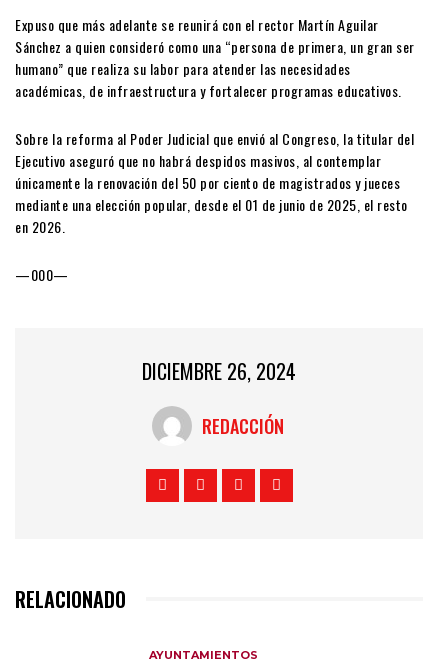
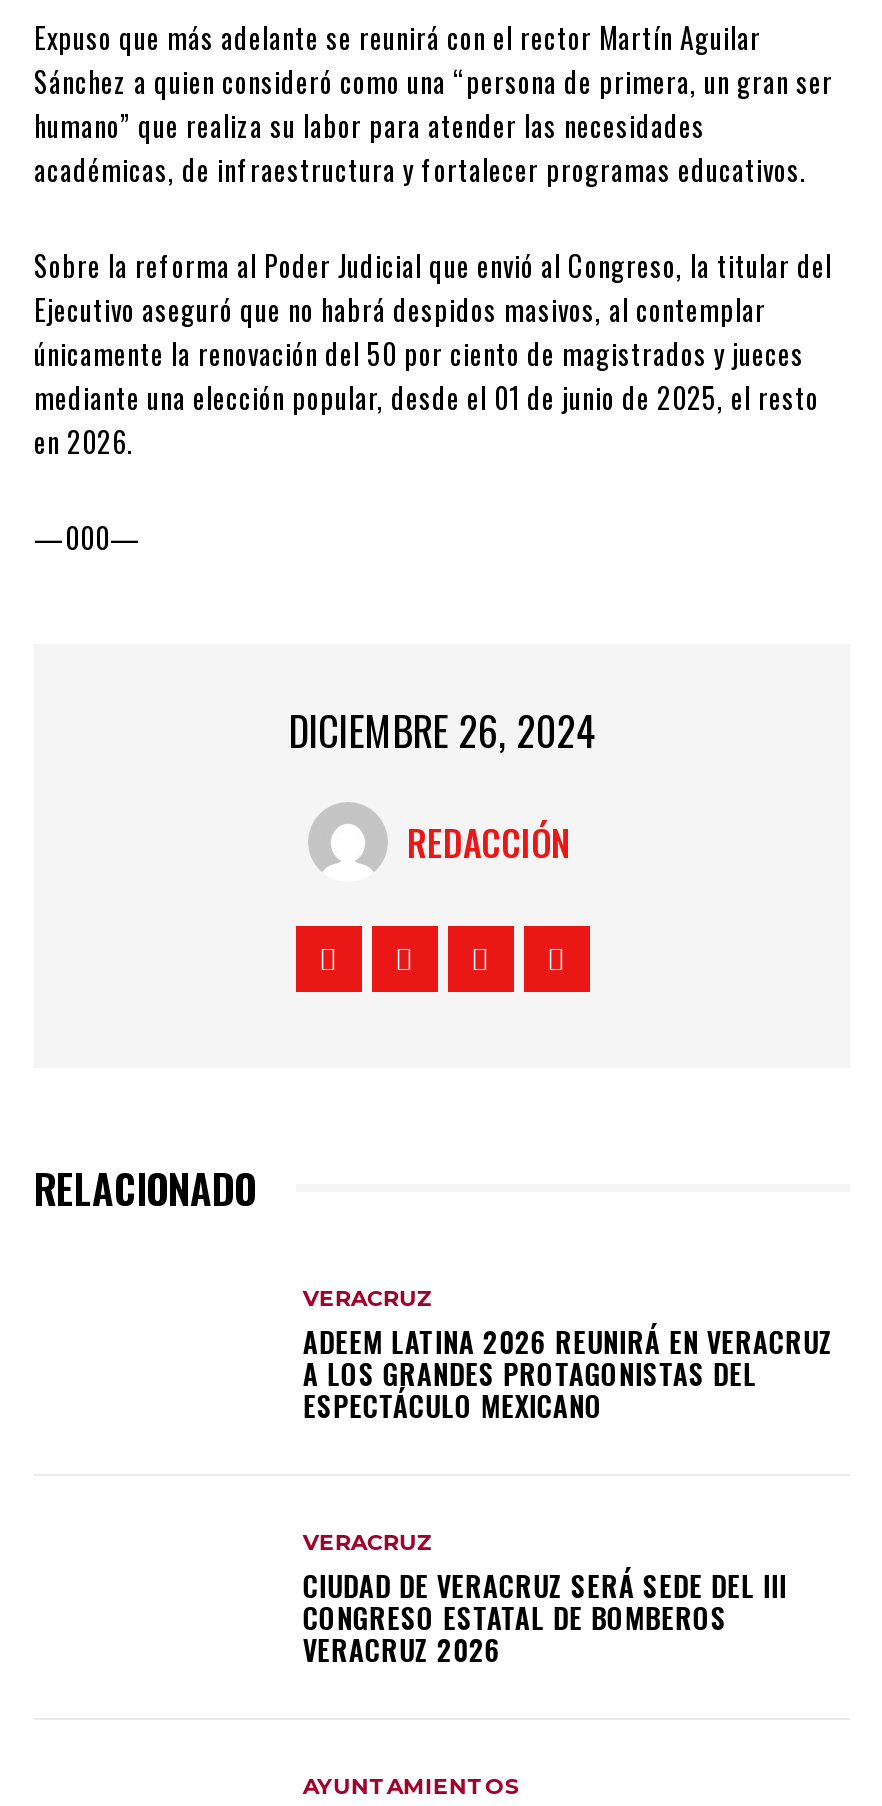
+ VERACRUZ
+ ADEEM LATINA 2026 REUNIRÁ EN VERACRUZ
+ A LOS GRANDES PROTAGONISTAS DEL
+ ESPECTÁCULO MEXICANO
+ VERACRUZ
+ CIUDAD DE VERACRUZ SERÁ SEDE DEL III
+ CONGRESO ESTATAL DE BOMBEROS
+ VERACRUZ 2026
